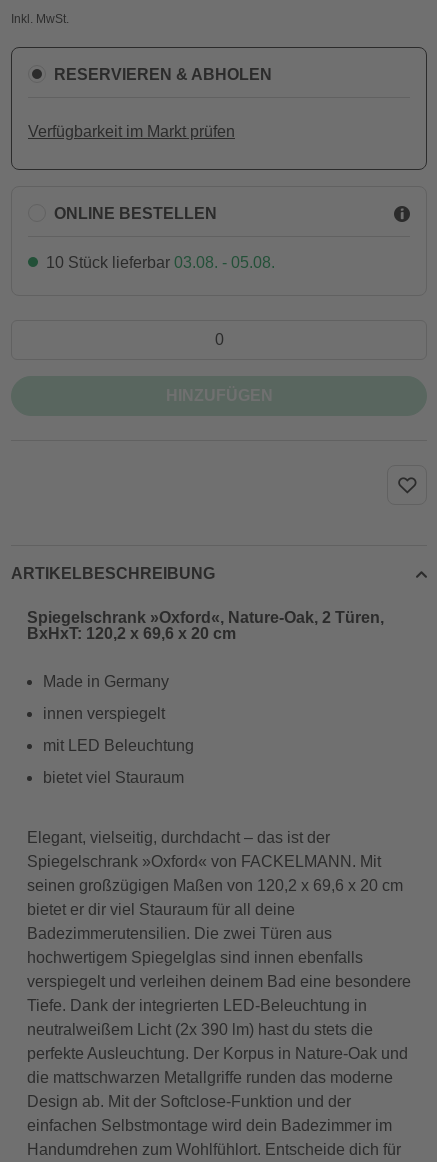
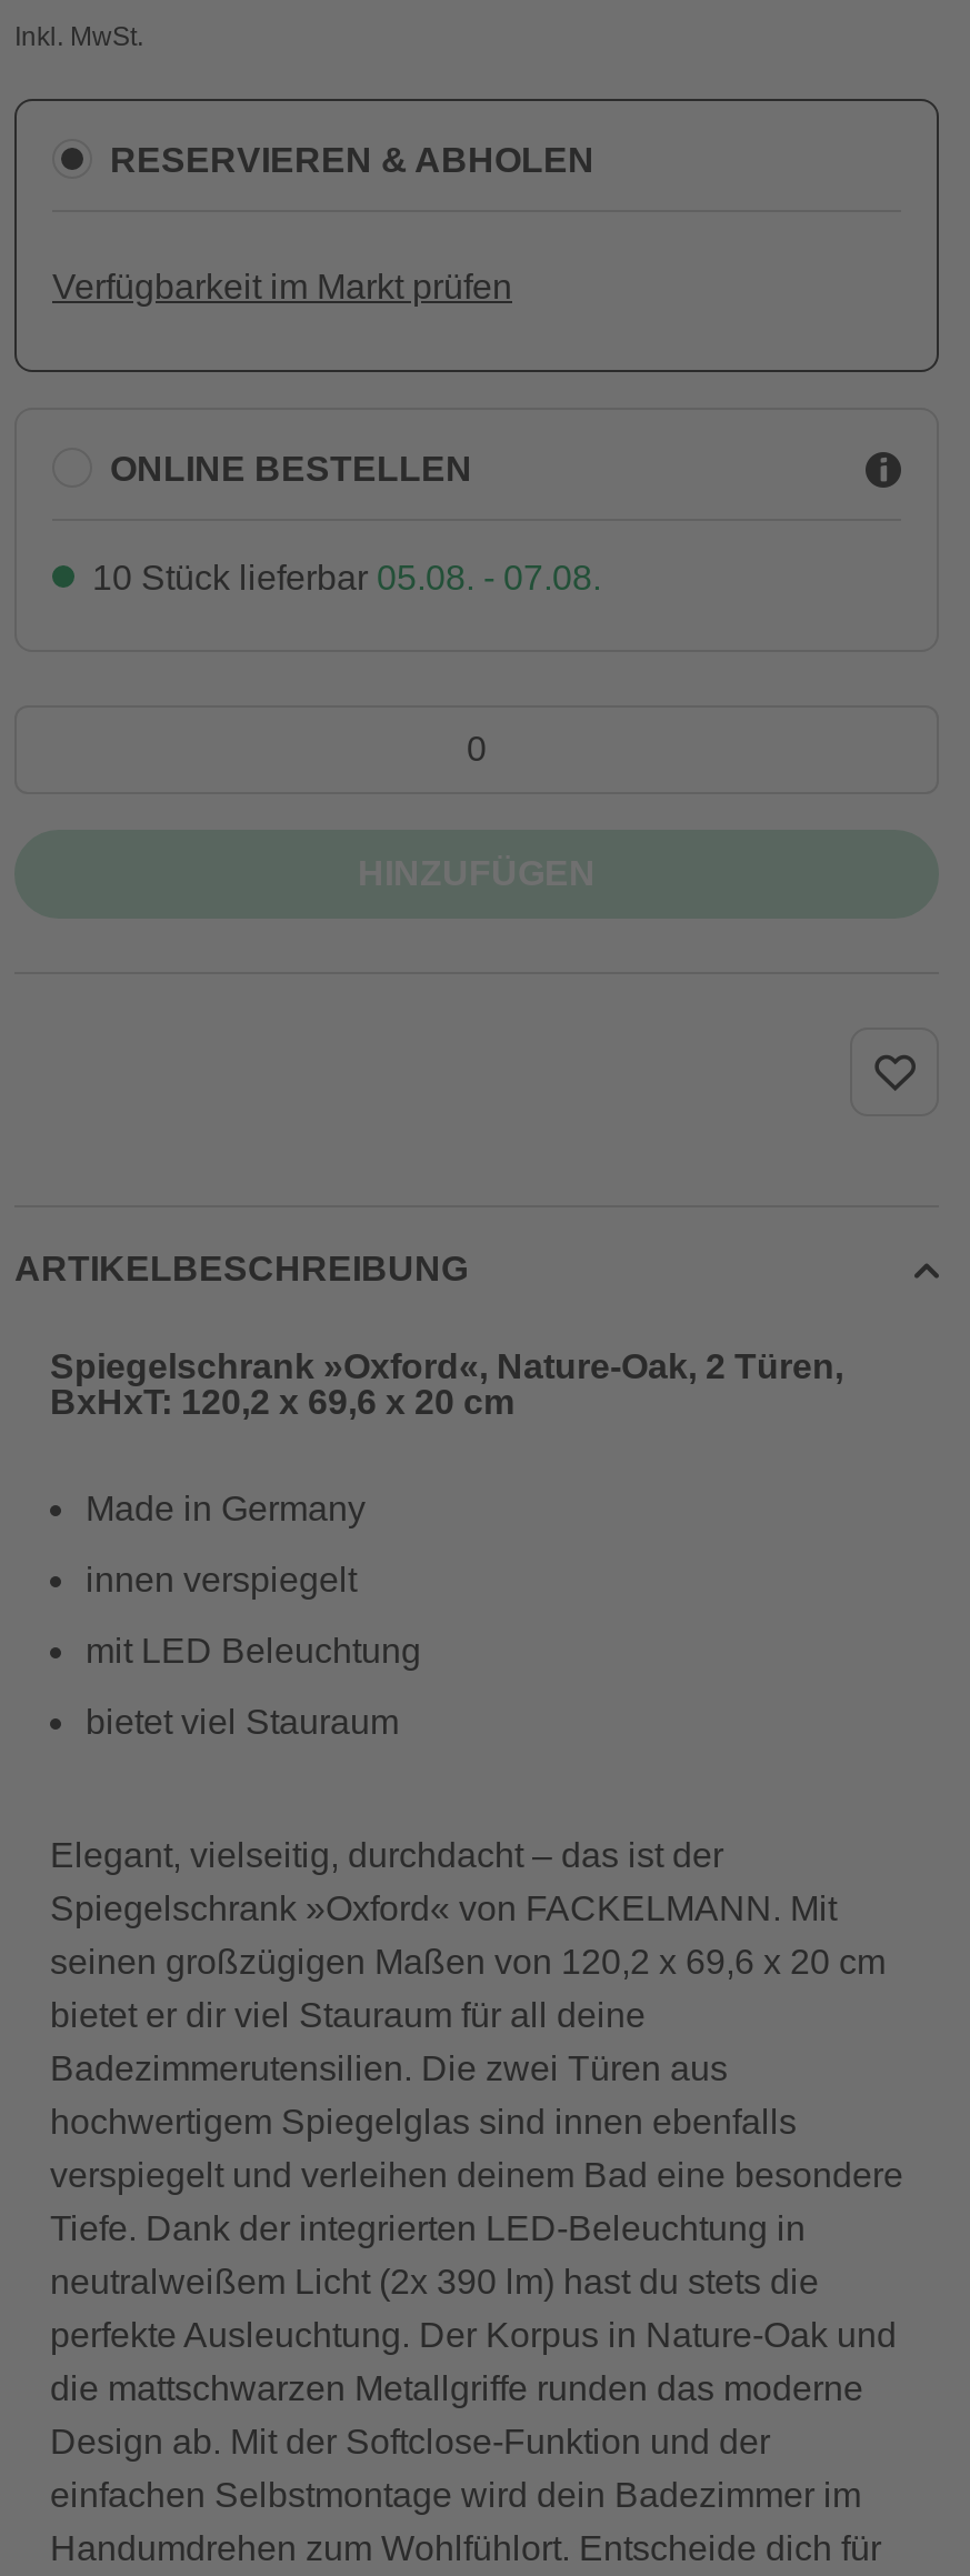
- 10 Stück lieferbar 03.08. - 05.08.
+ 10 Stück lieferbar 05.08. - 07.08.
